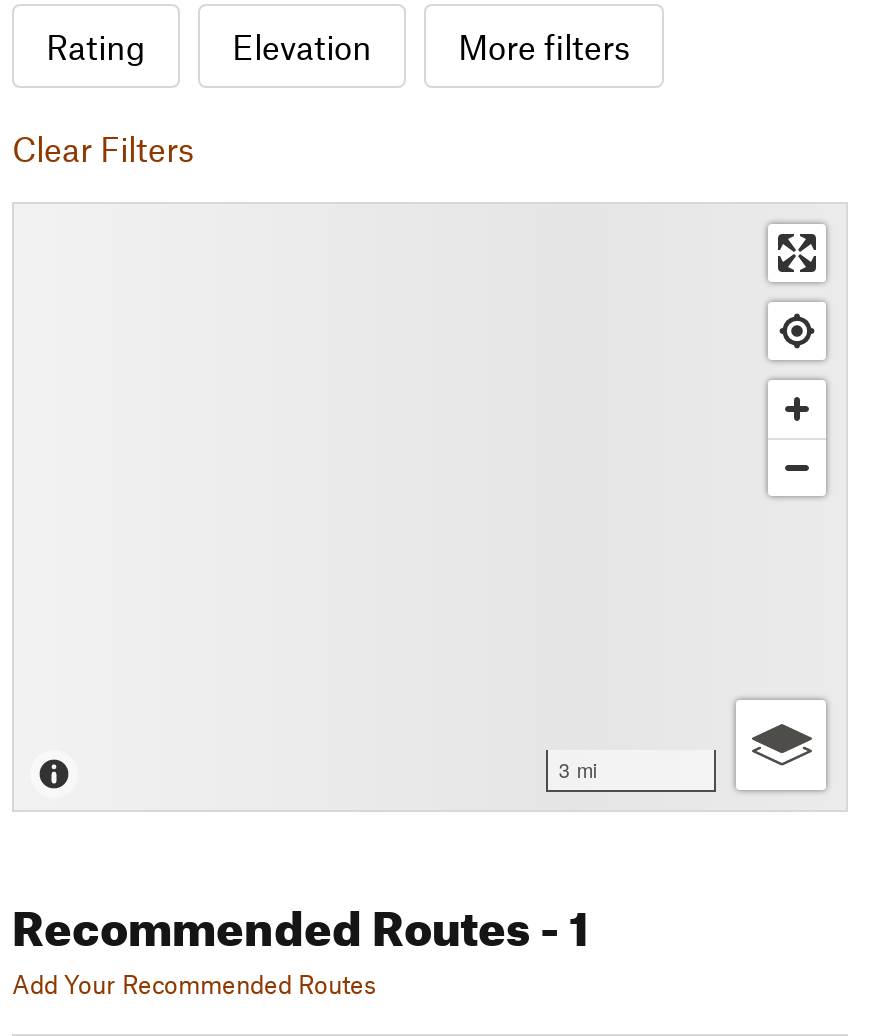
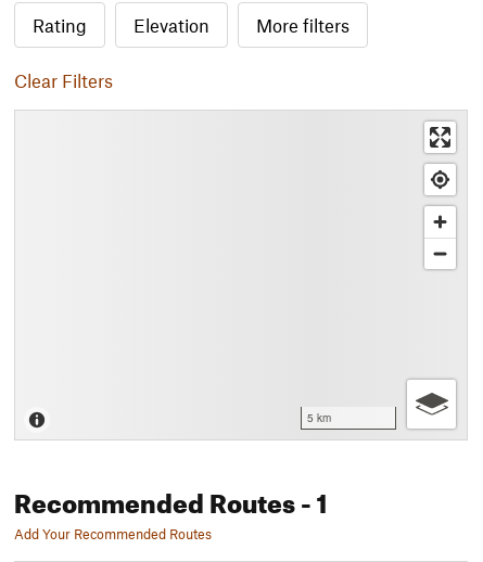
- 3 mi
+ 5 km
